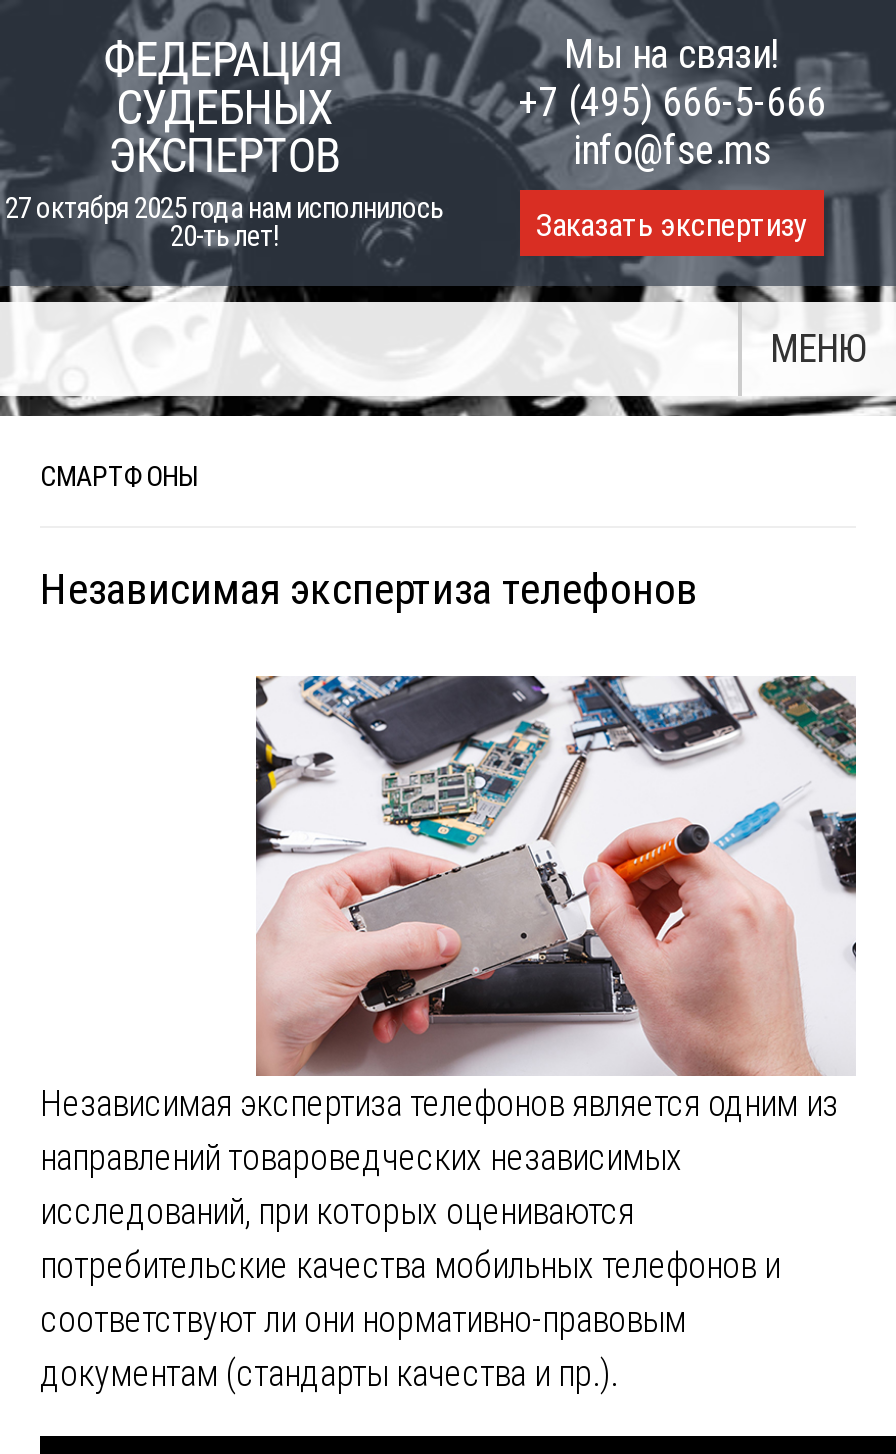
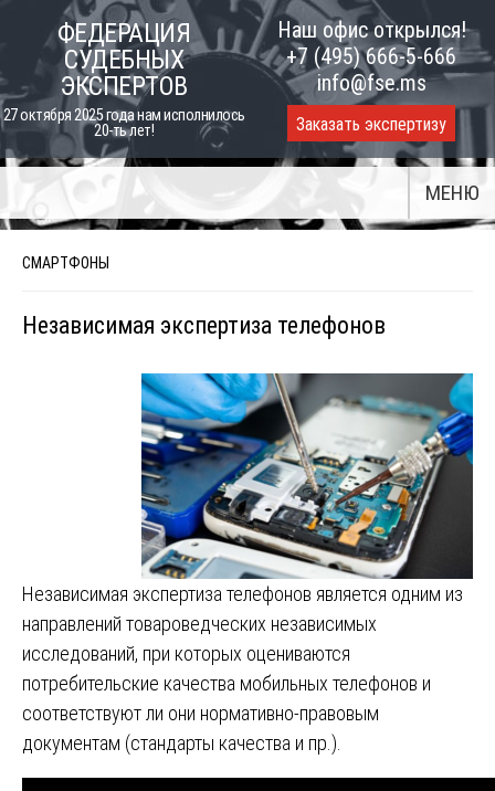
- Мы на связи!
+ Наш офис открылся!

- [image]
+ [image]
